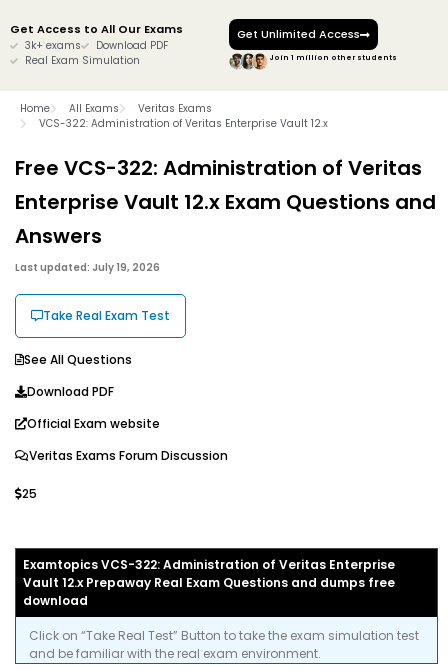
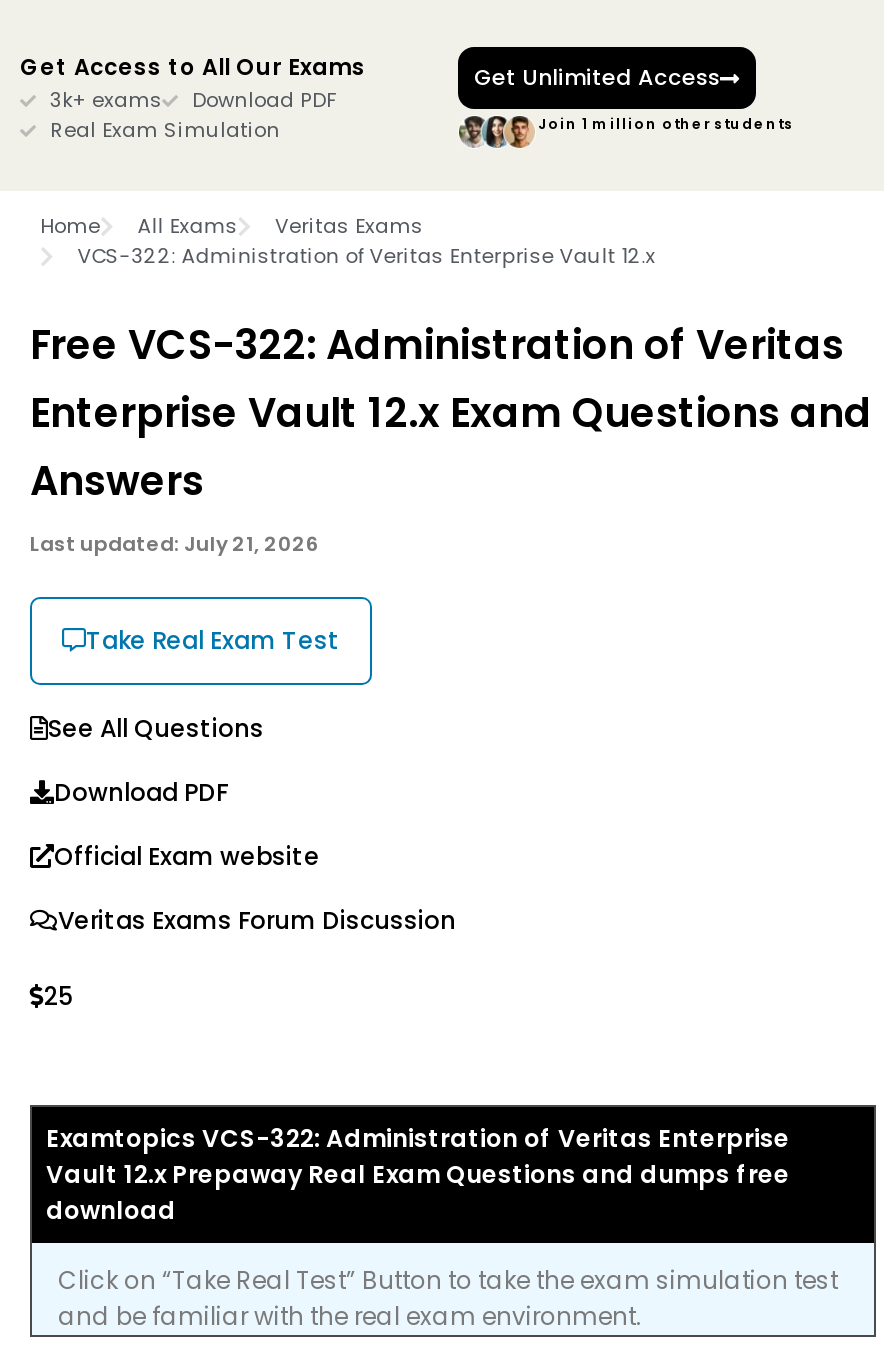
- Last updated: July 19, 2026
+ Last updated: July 21, 2026
